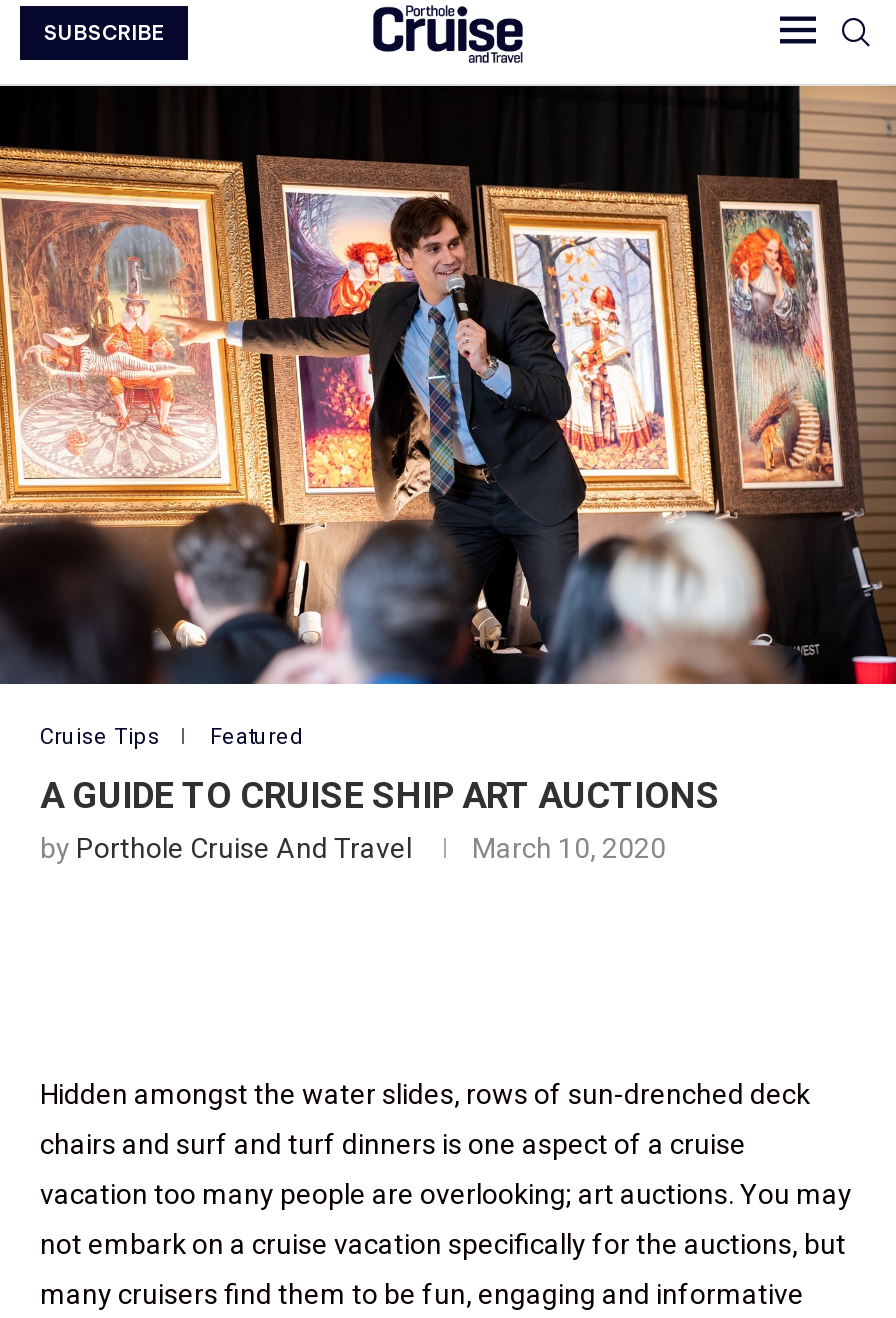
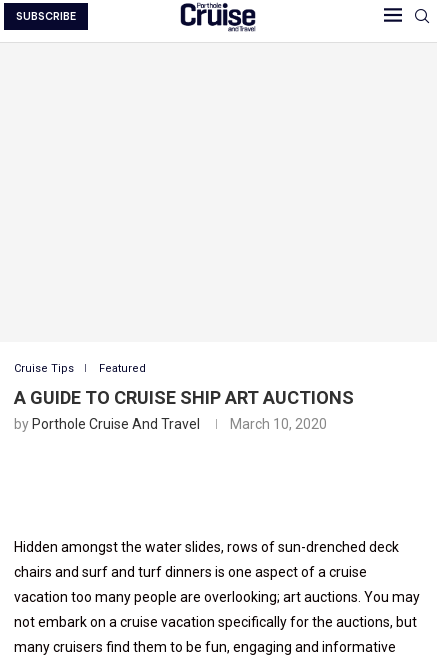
- [image]
